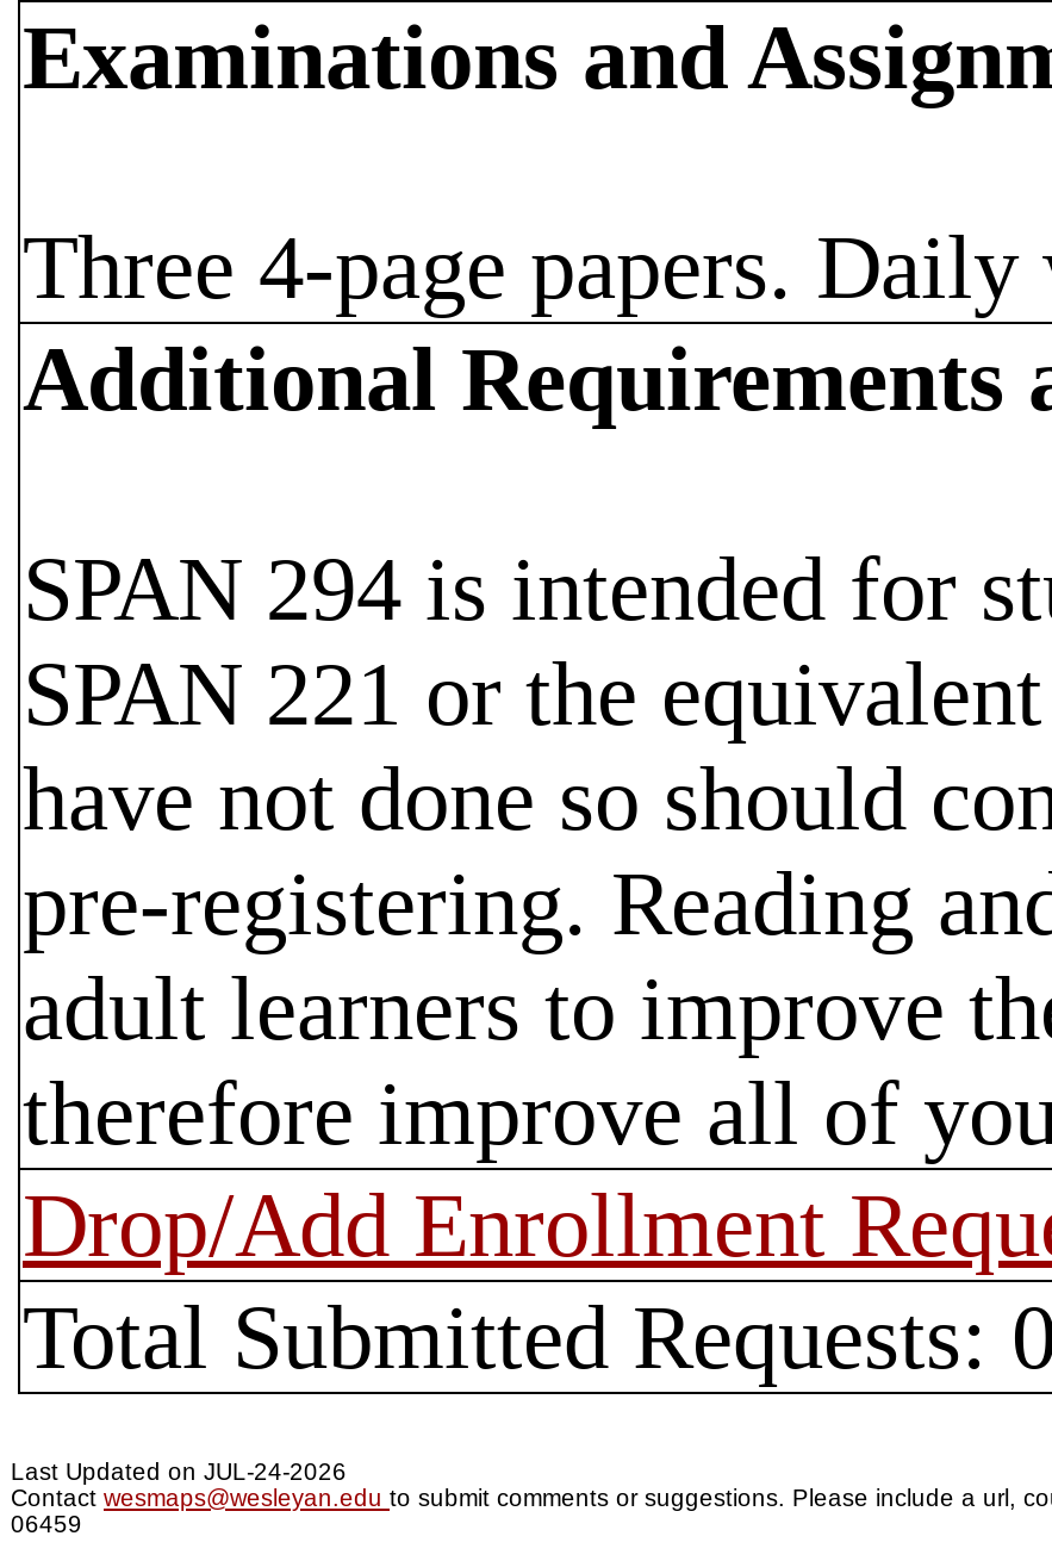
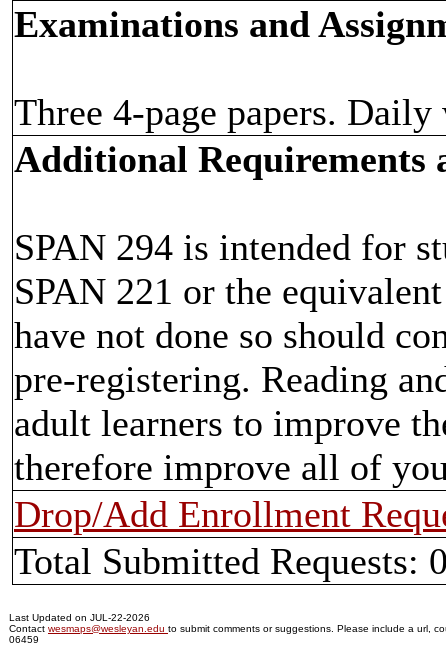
- Last Updated on JUL-24-2026
+ Last Updated on JUL-22-2026
